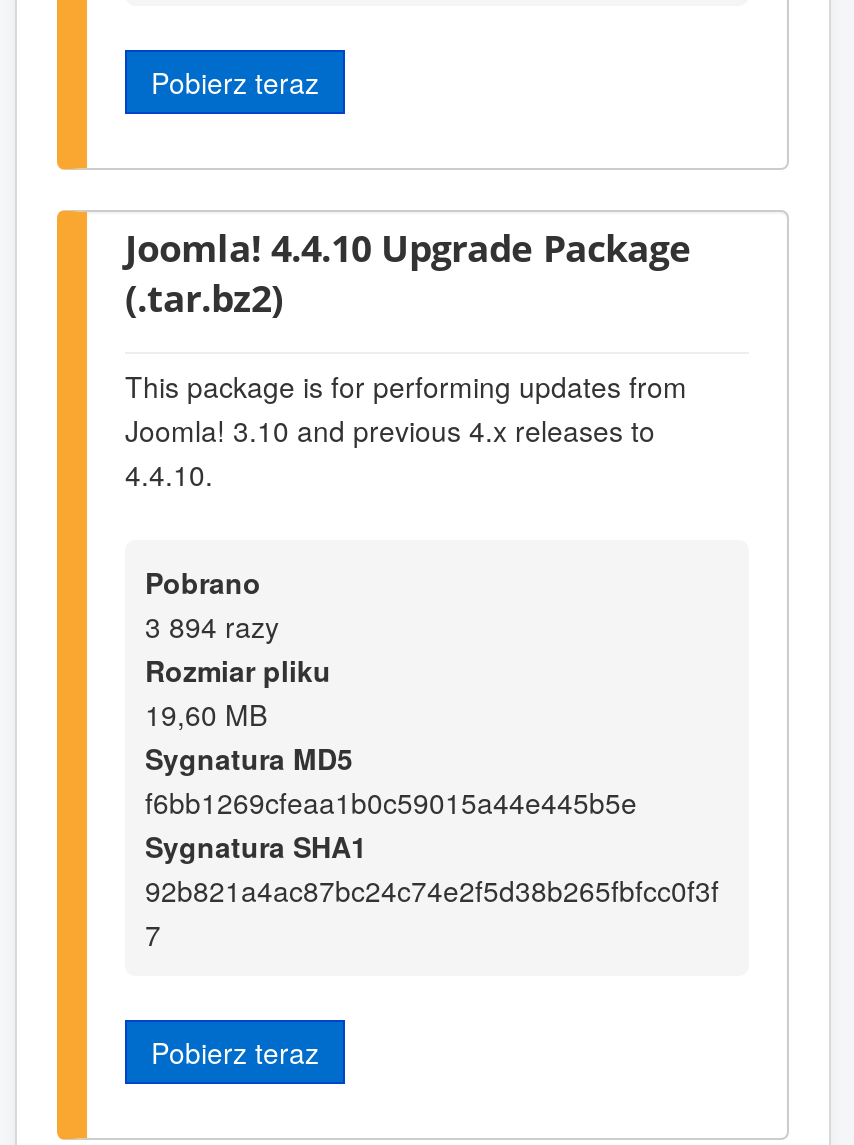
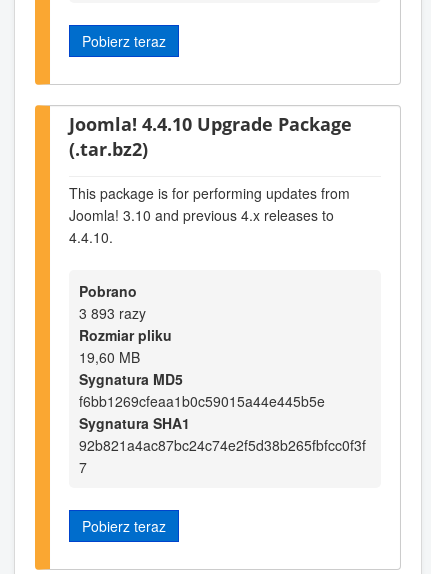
- 3 894 razy
+ 3 893 razy
